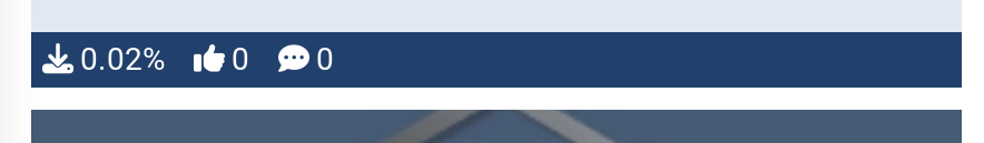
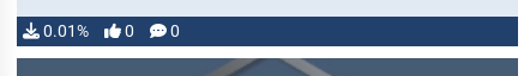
- 0.02% 0 0
+ 0.01% 0 0
